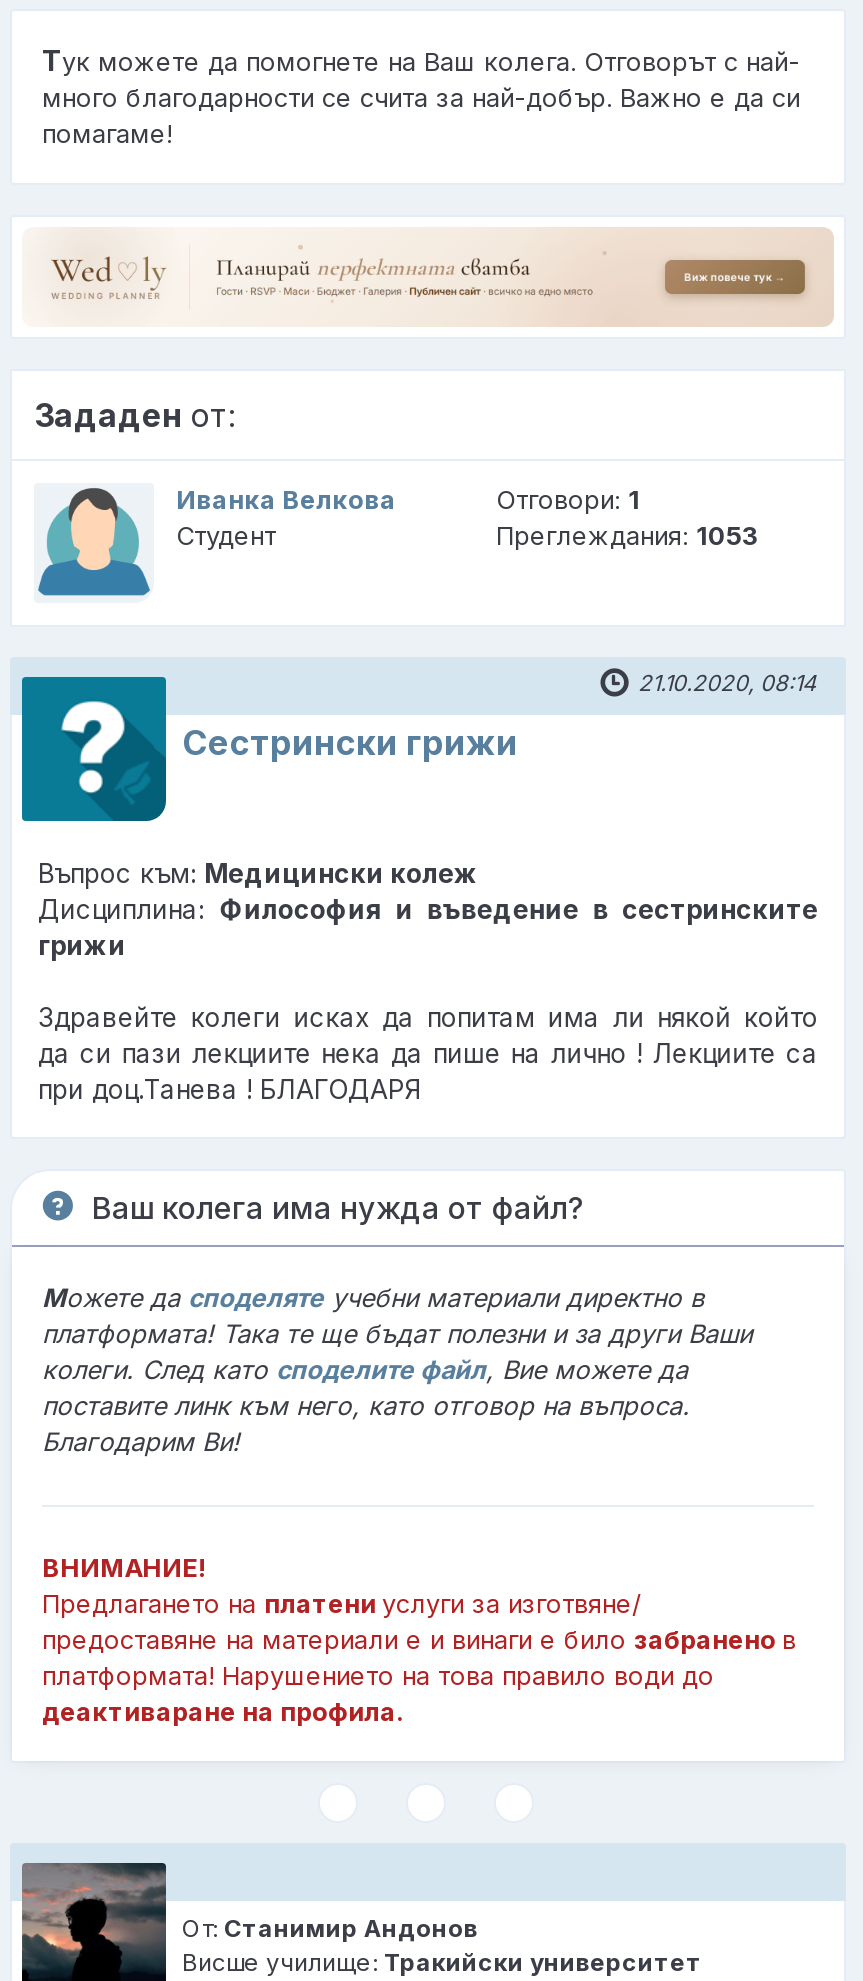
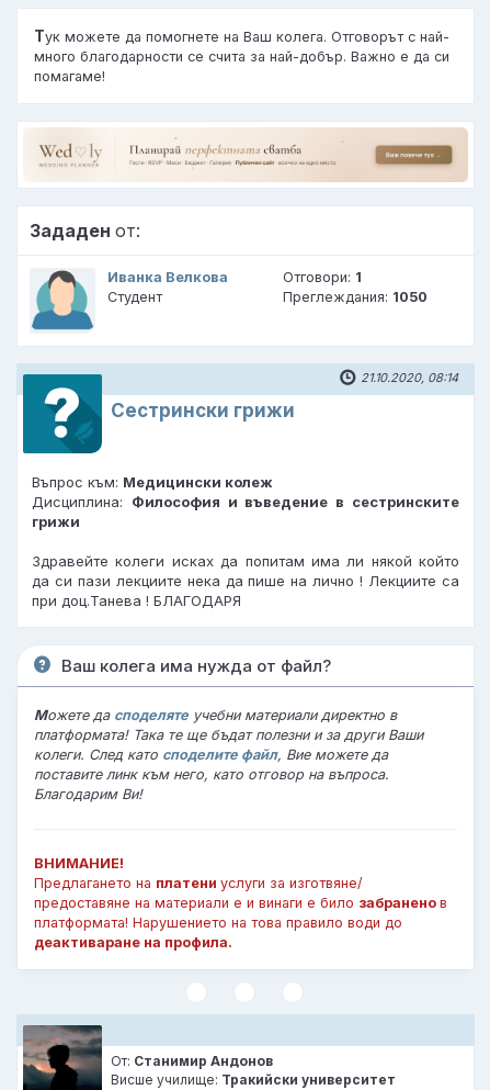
- Преглеждания: 1053
+ Преглеждания: 1050
